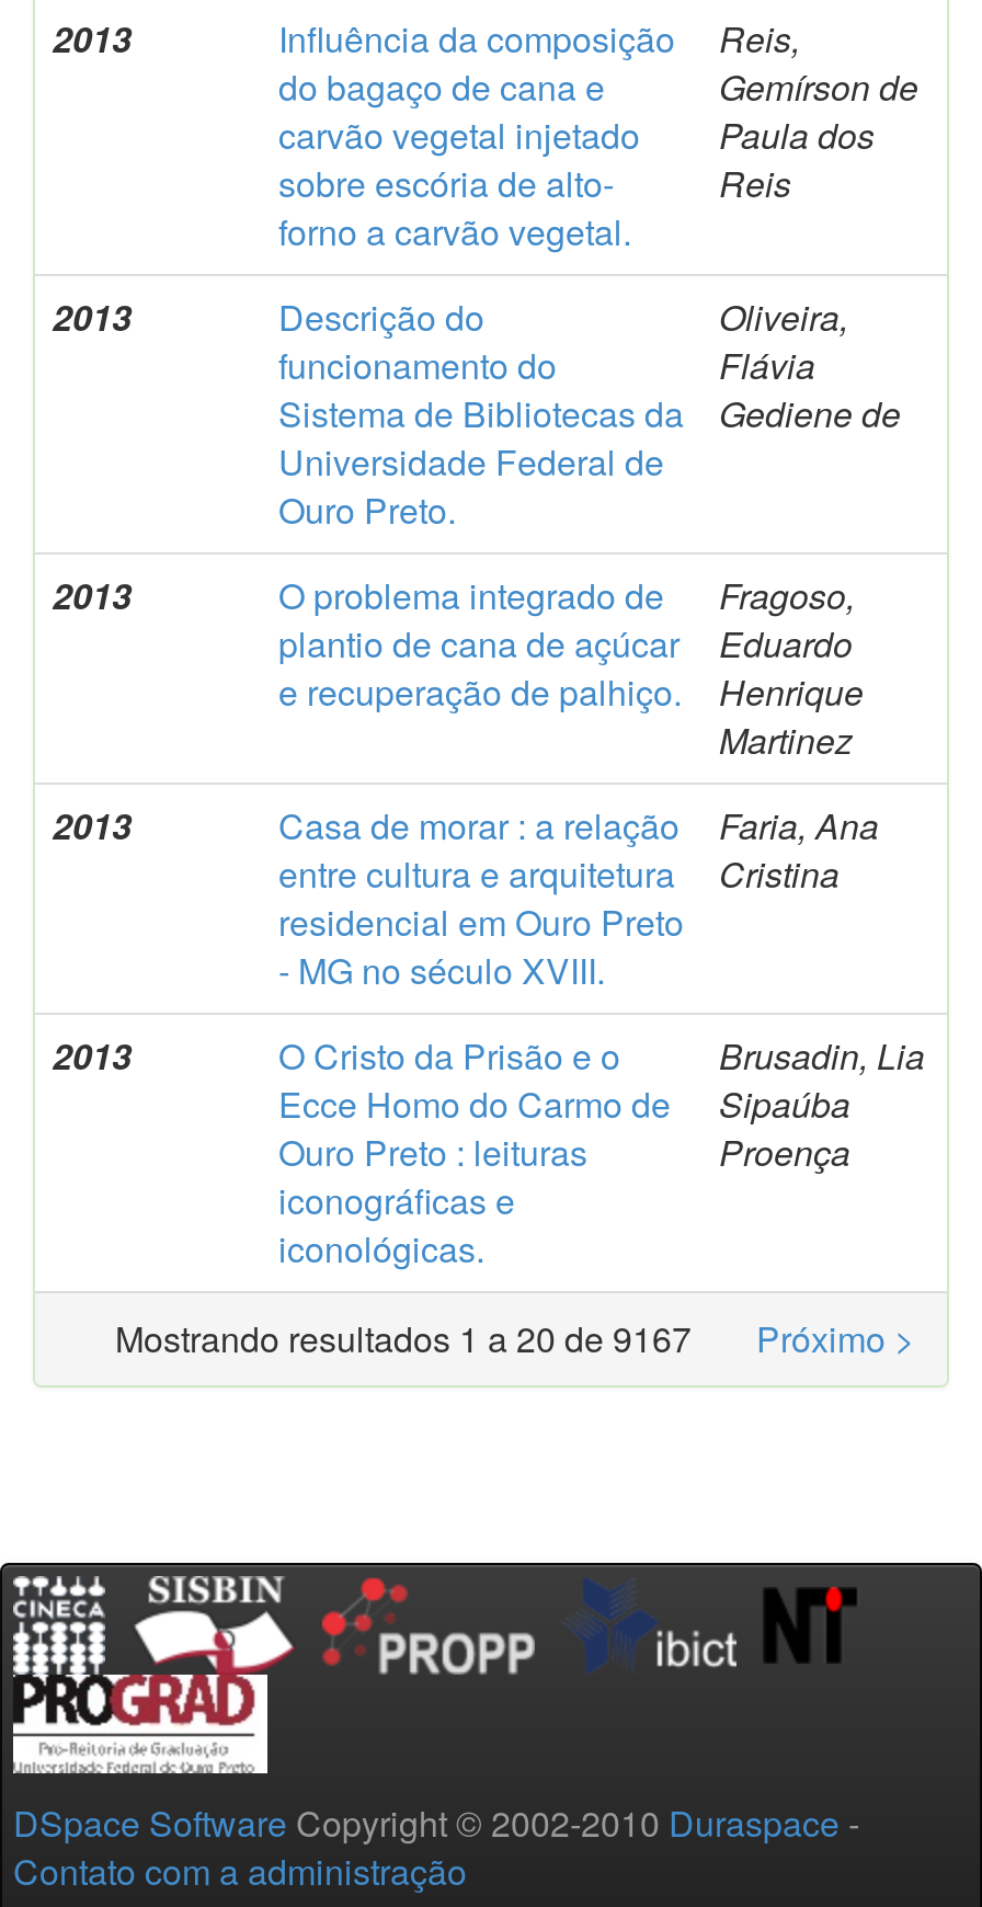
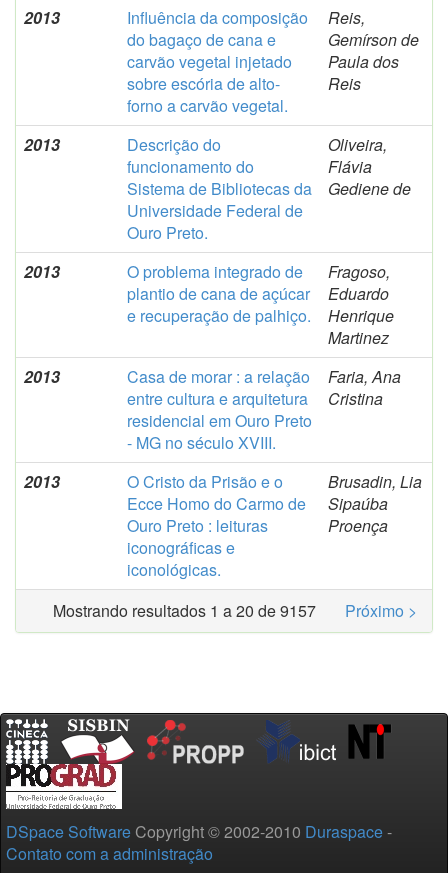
- Mostrando resultados 1 a 20 de 9167
+ Mostrando resultados 1 a 20 de 9157
